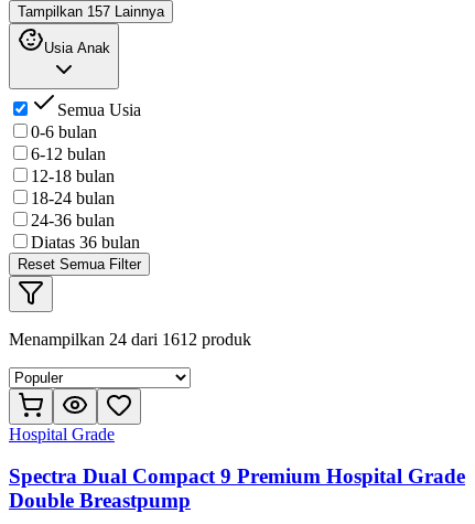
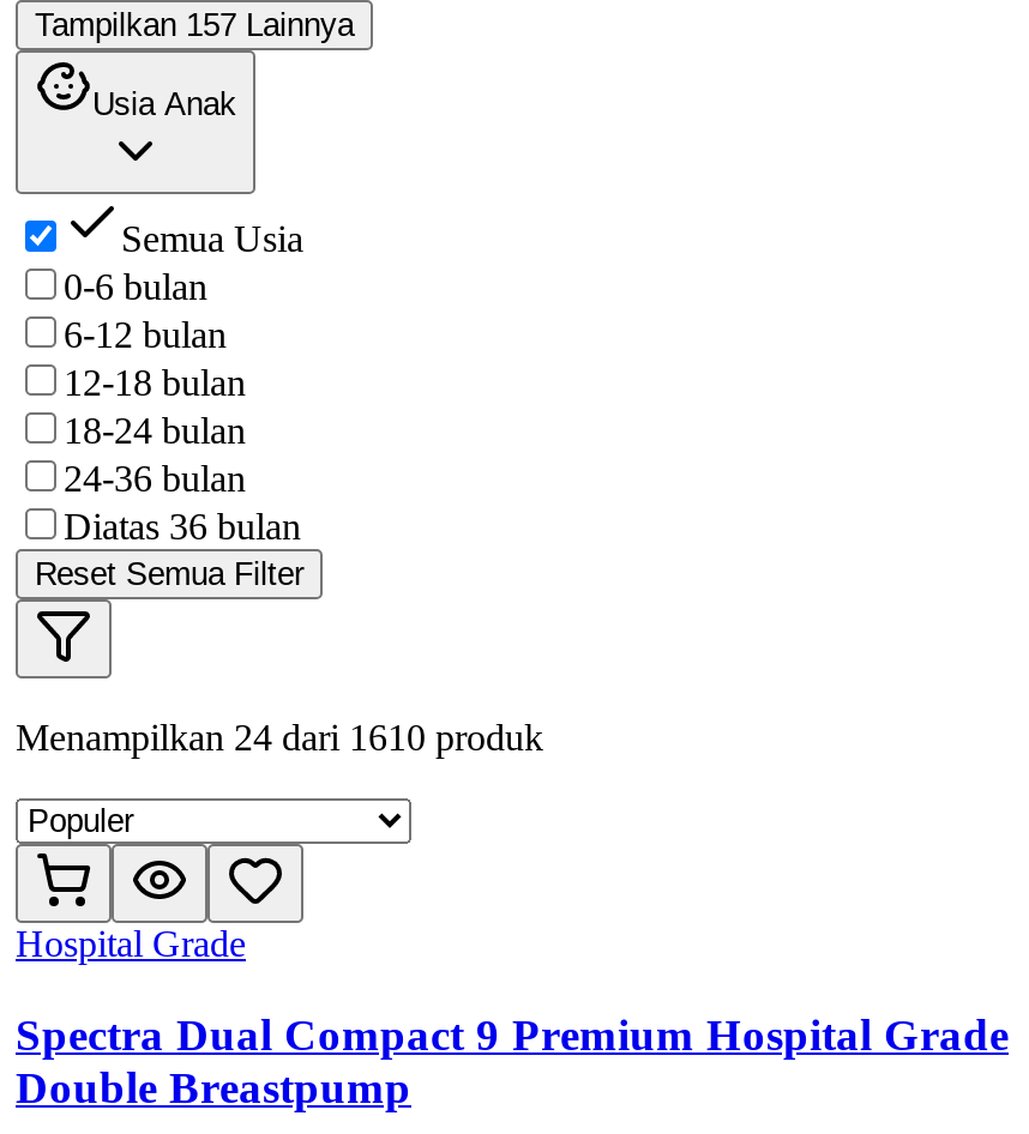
- Menampilkan 24 dari 1612 produk
+ Menampilkan 24 dari 1610 produk
